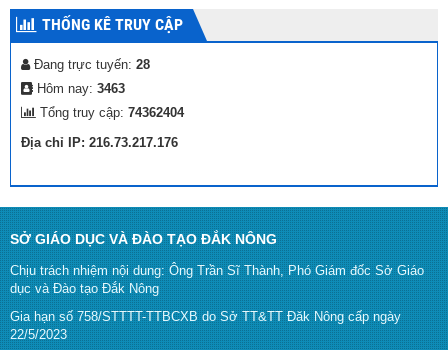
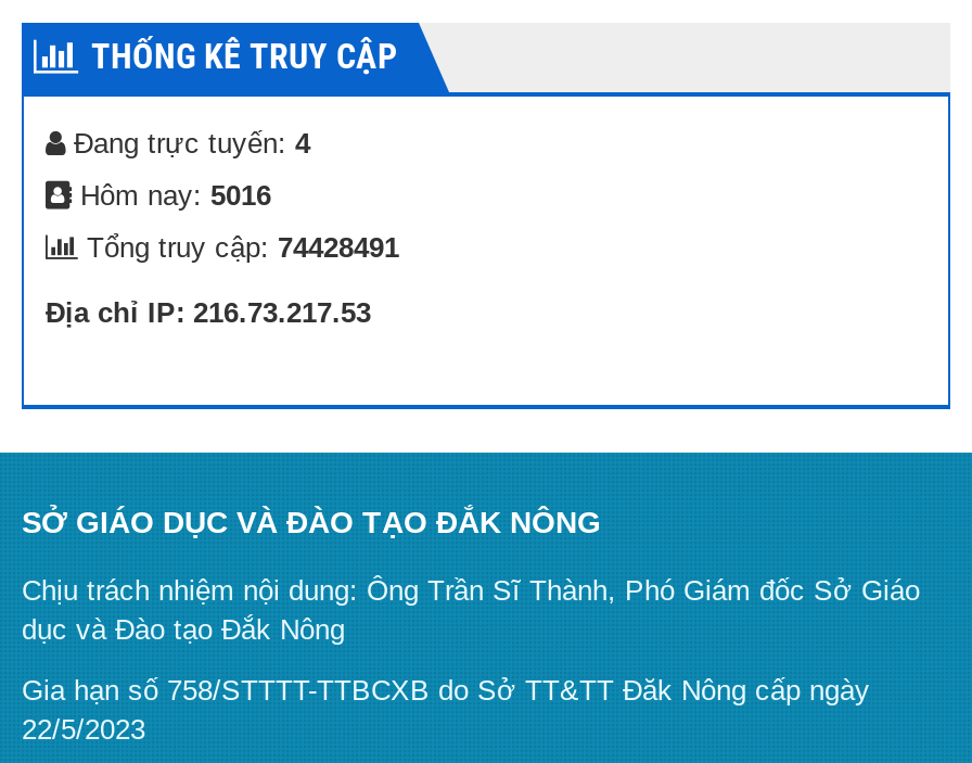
- Đang trực tuyến: 28
+ Đang trực tuyến: 4

- Hôm nay: 3463
+ Hôm nay: 5016

- Tổng truy cập: 74362404
+ Tổng truy cập: 74428491

- Địa chỉ IP: 216.73.217.176
+ Địa chỉ IP: 216.73.217.53
